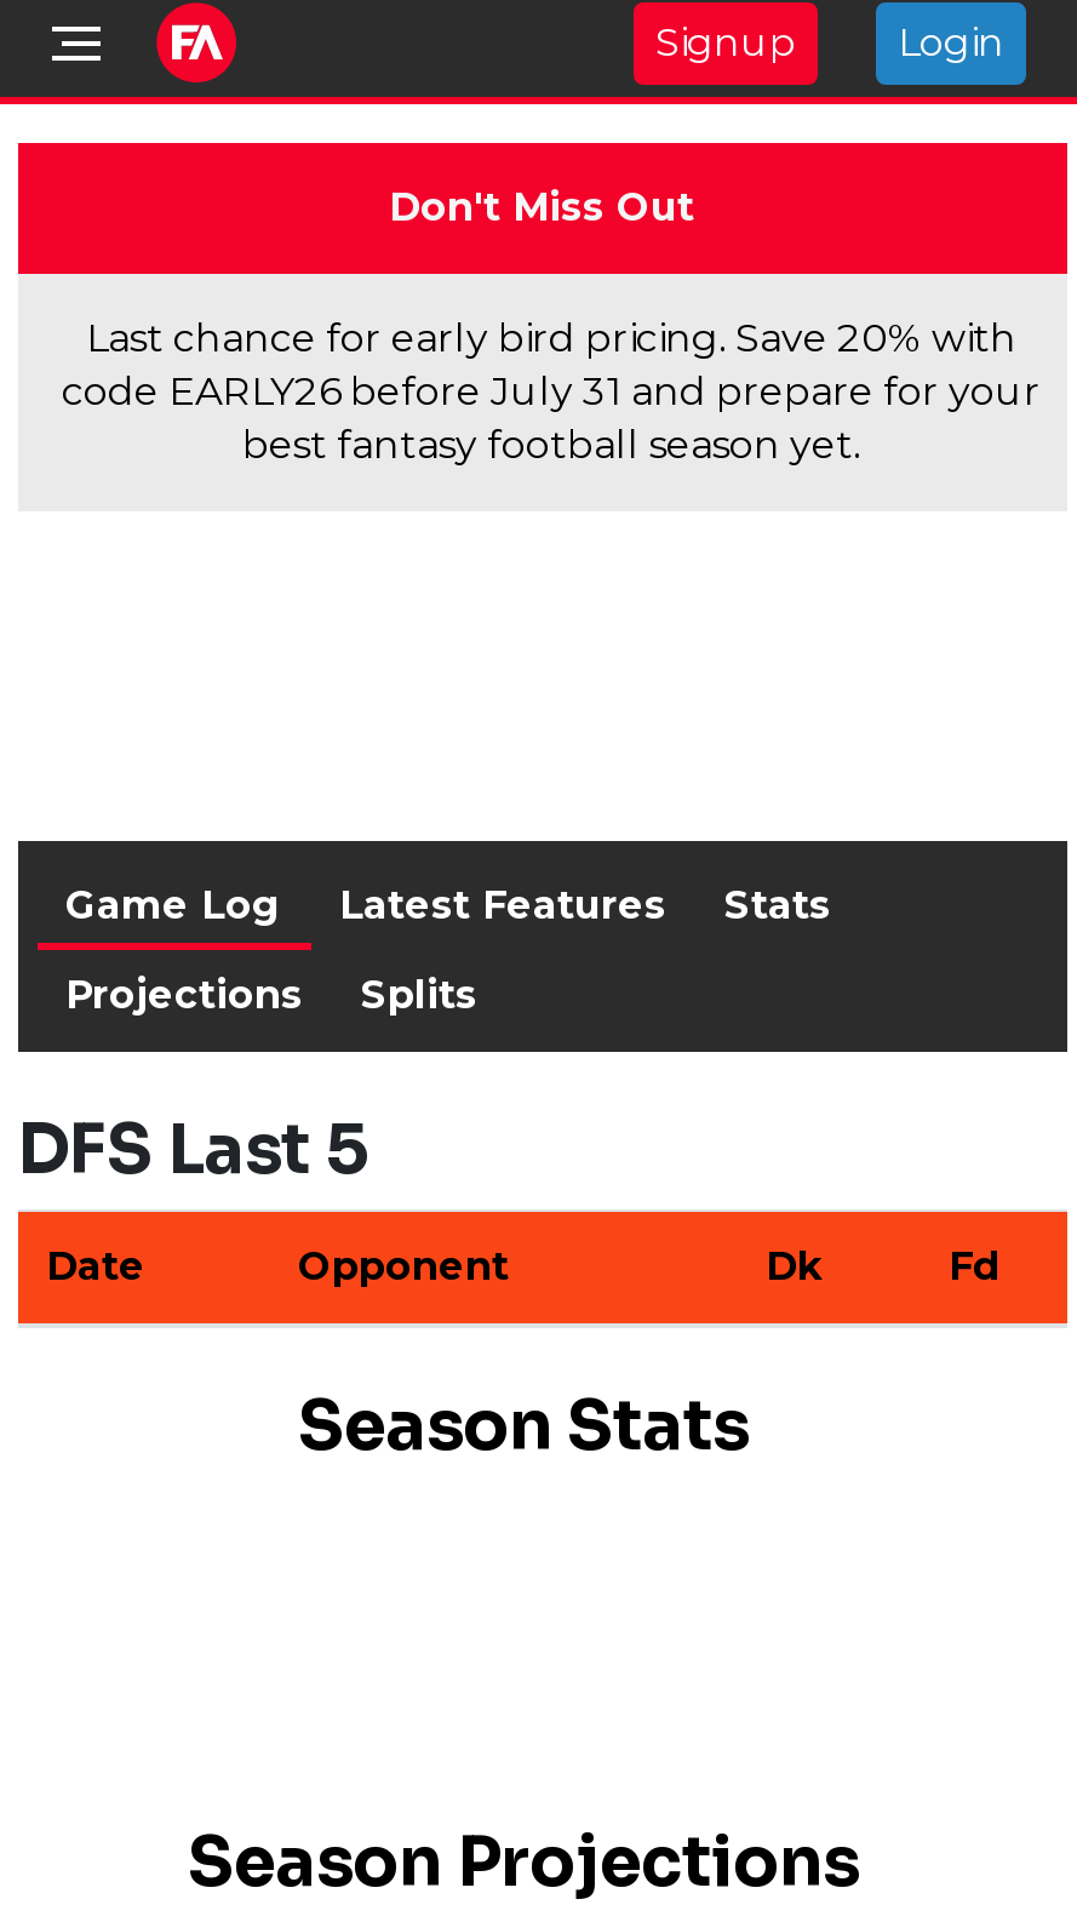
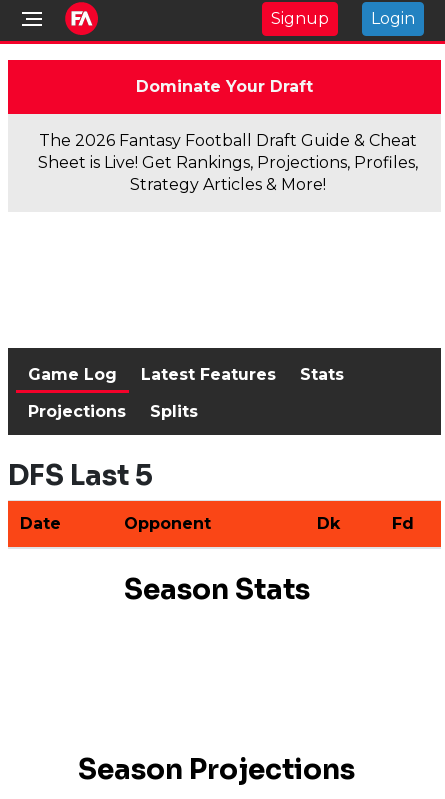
- Don't Miss Out
+ Dominate Your Draft

- Last chance for early bird pricing. Save 20% with
- code EARLY26 before July 31 and prepare for your
- best fantasy football season yet.
+ The 2026 Fantasy Football Draft Guide & Cheat
+ Sheet is Live! Get Rankings, Projections, Profiles,
+ Strategy Articles & More!
